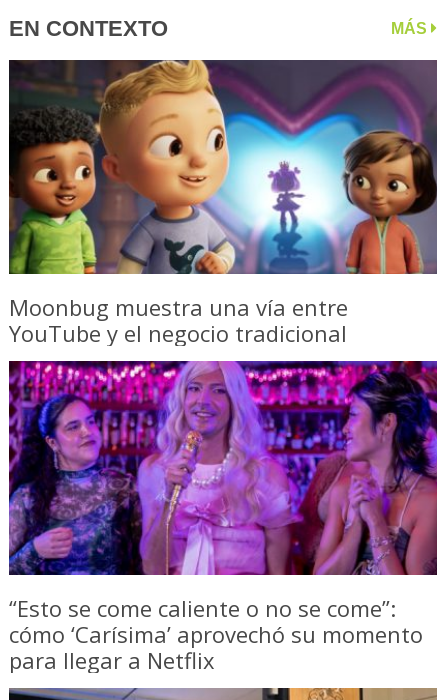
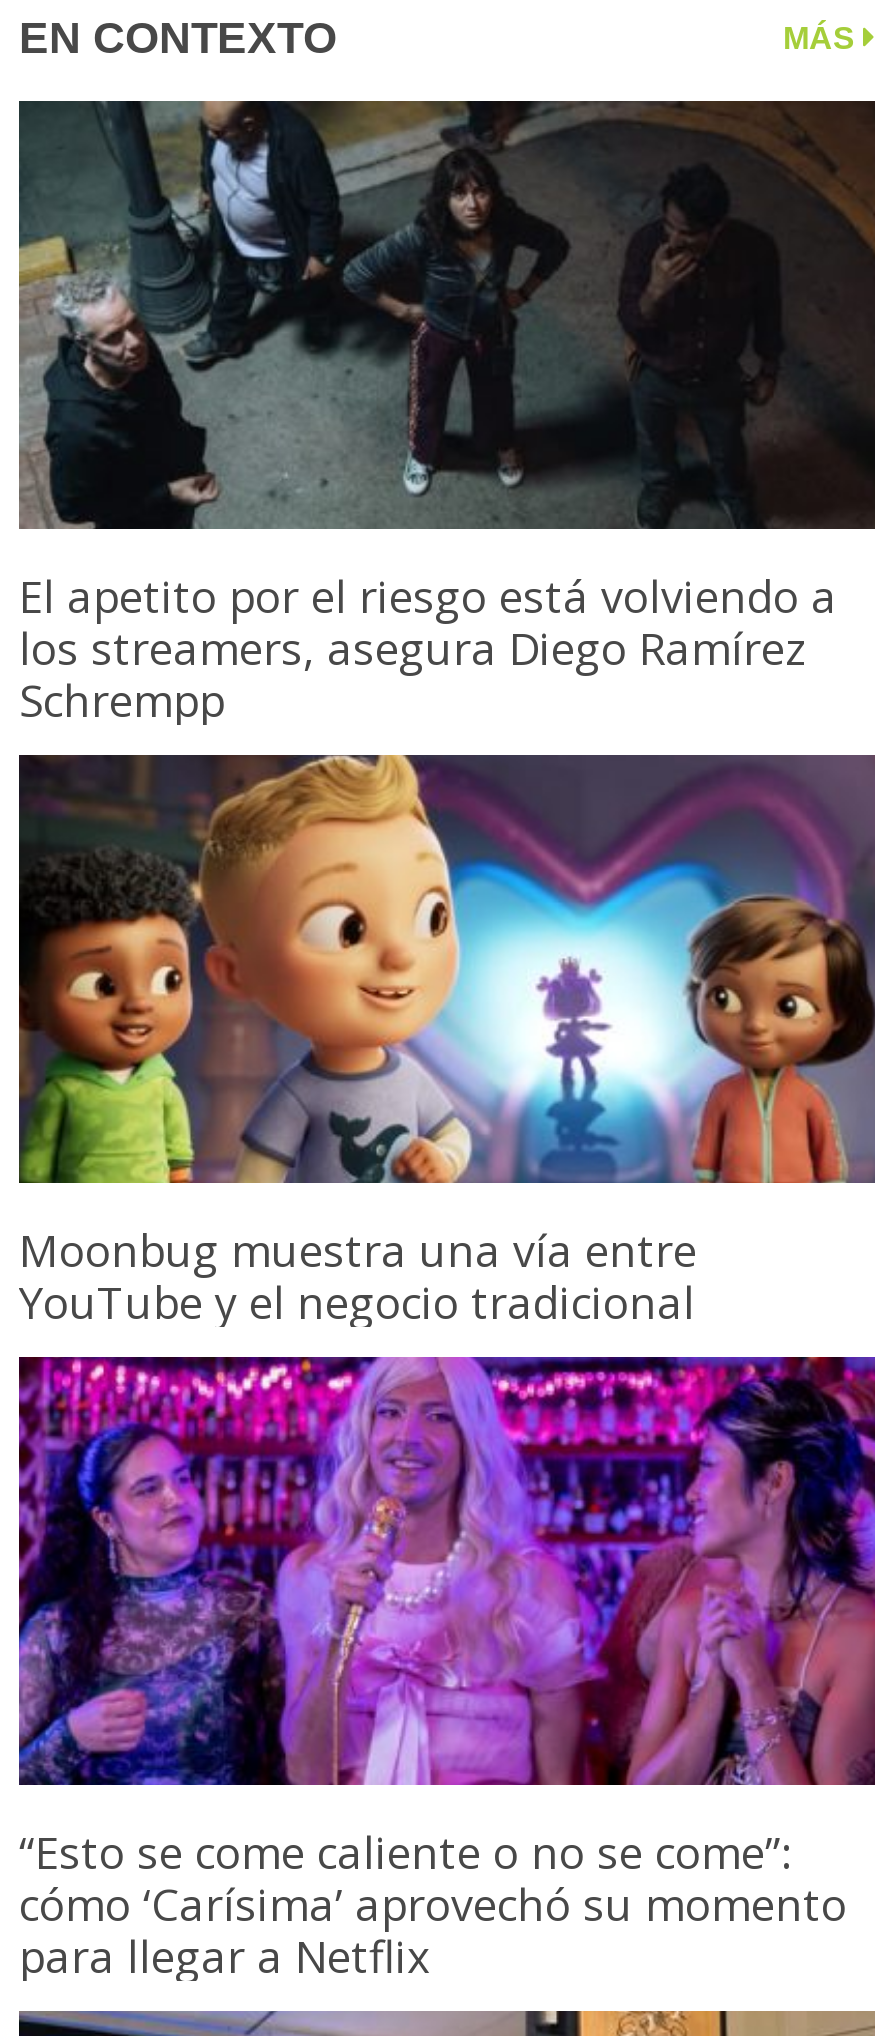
+ [image]
+ El apetito por el riesgo está volviendo a
+ los streamers, asegura Diego Ramírez
+ Schrempp
